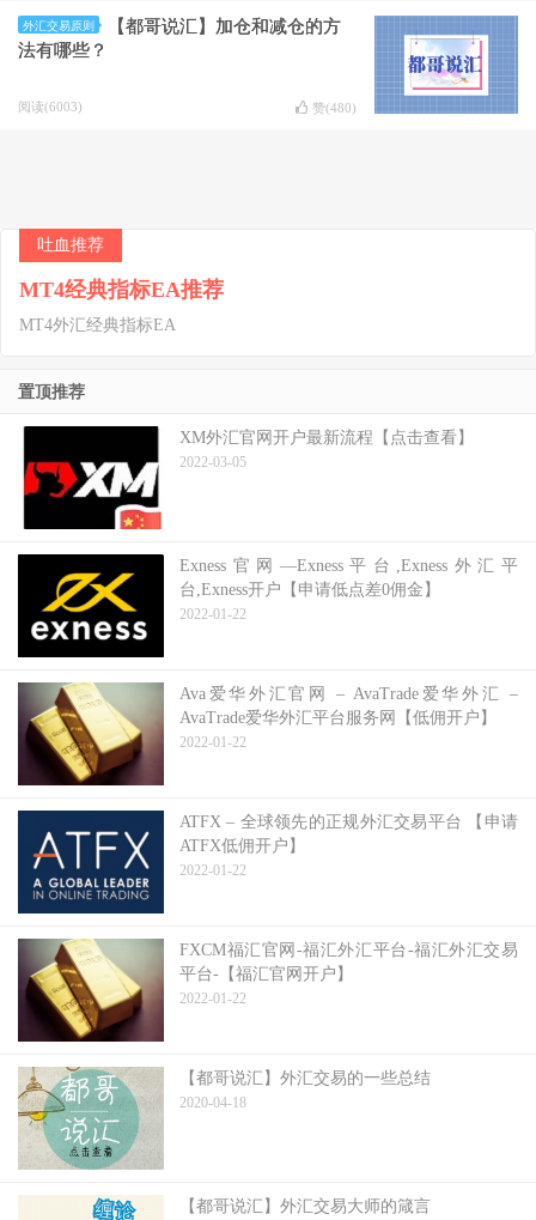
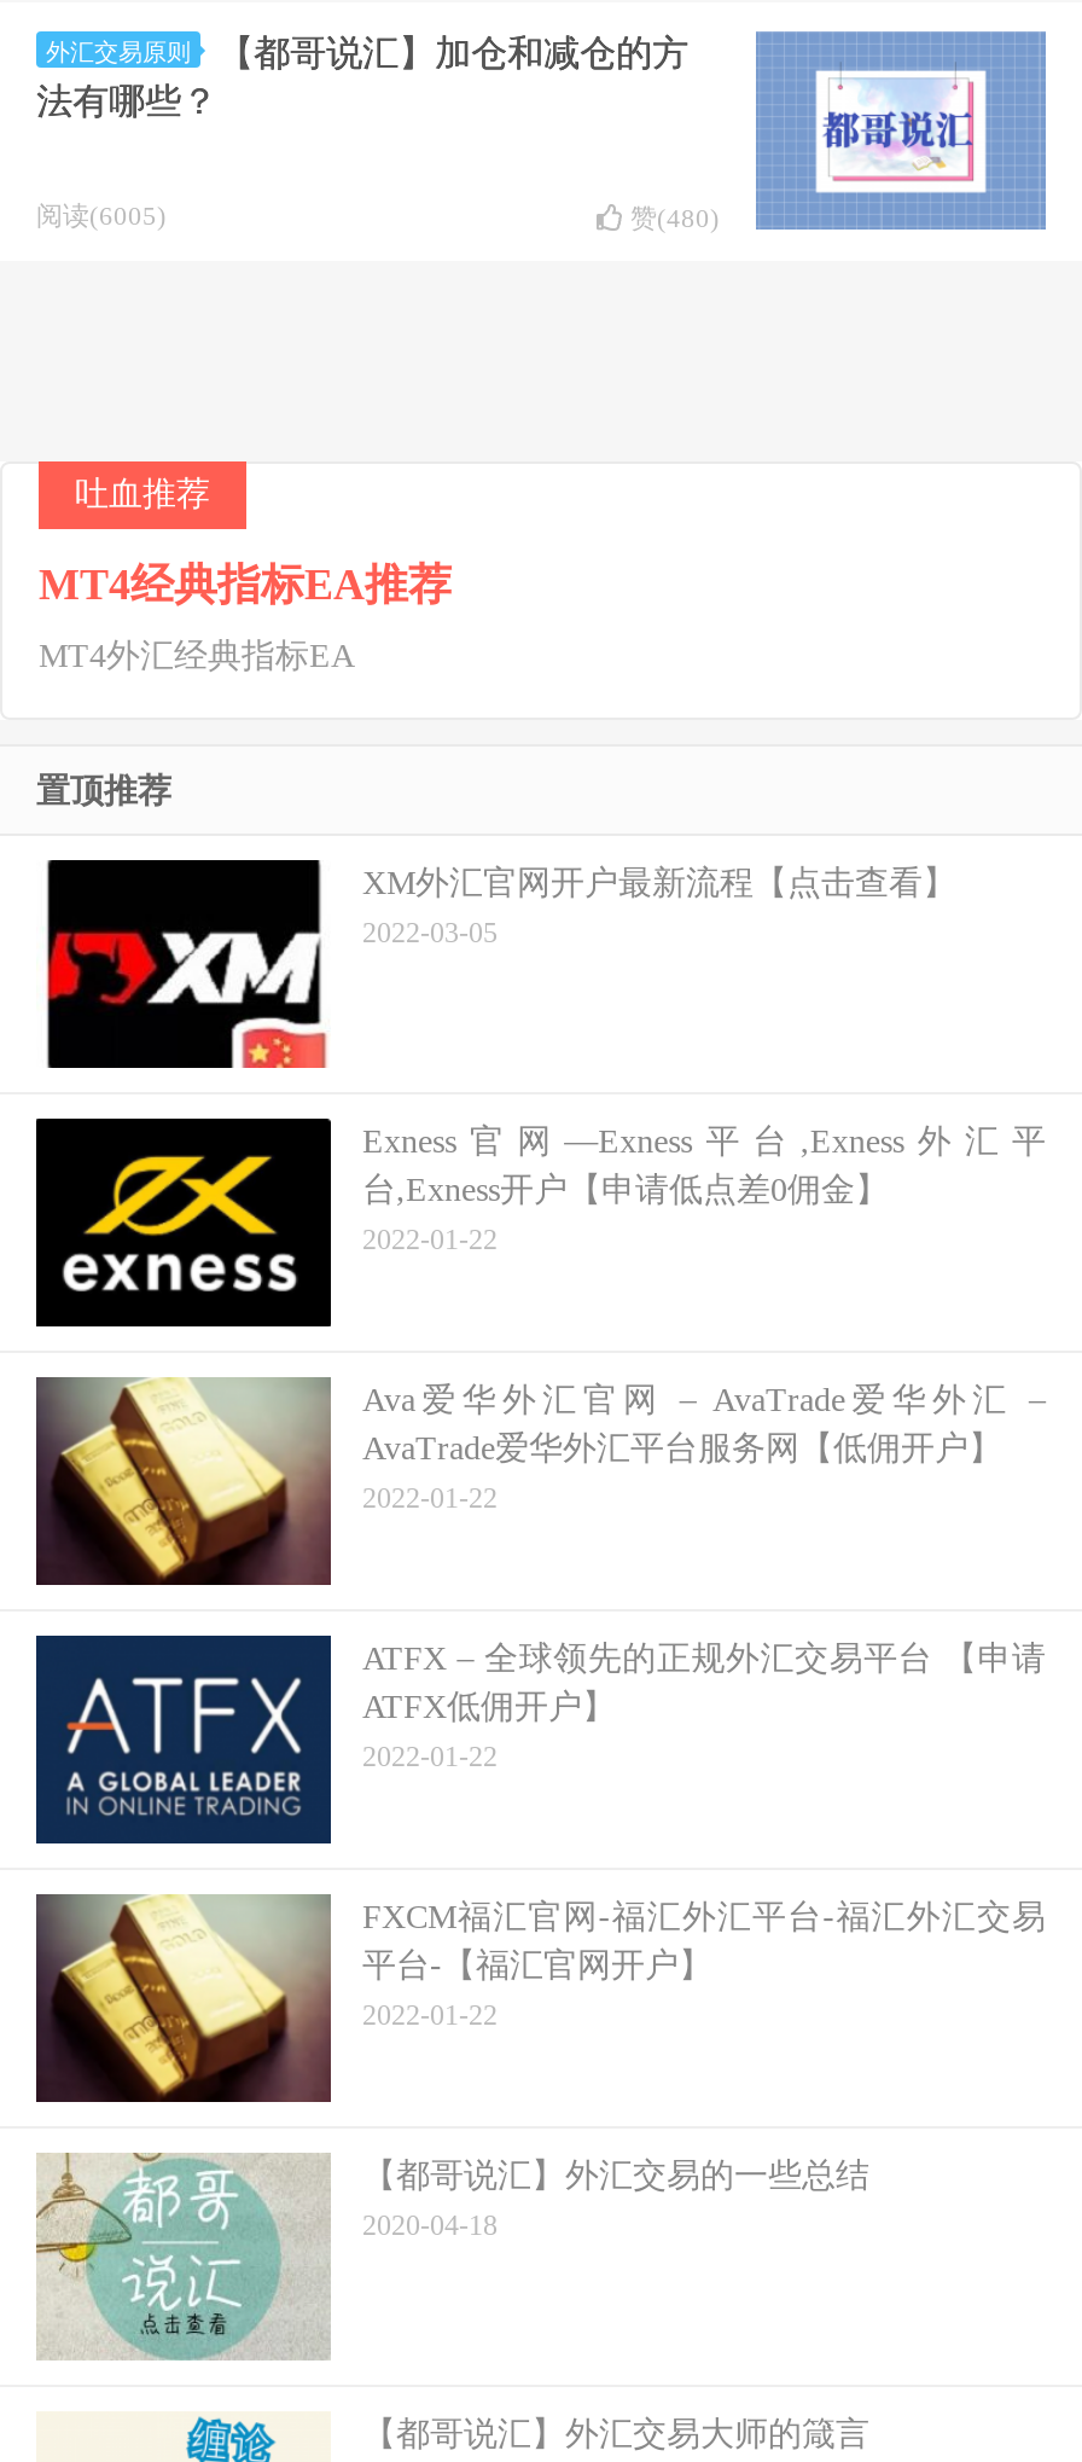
- 阅读(6003)
+ 阅读(6005)
